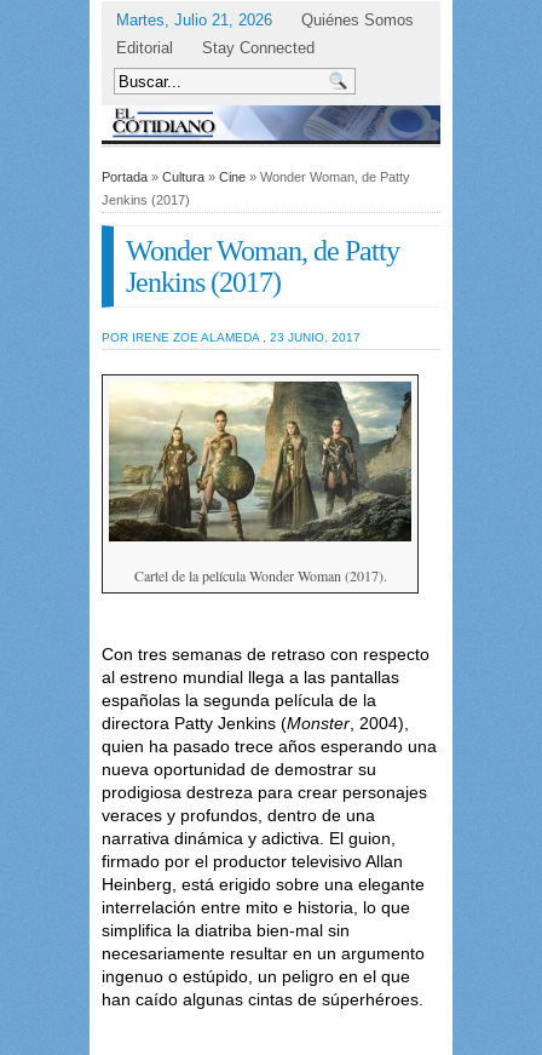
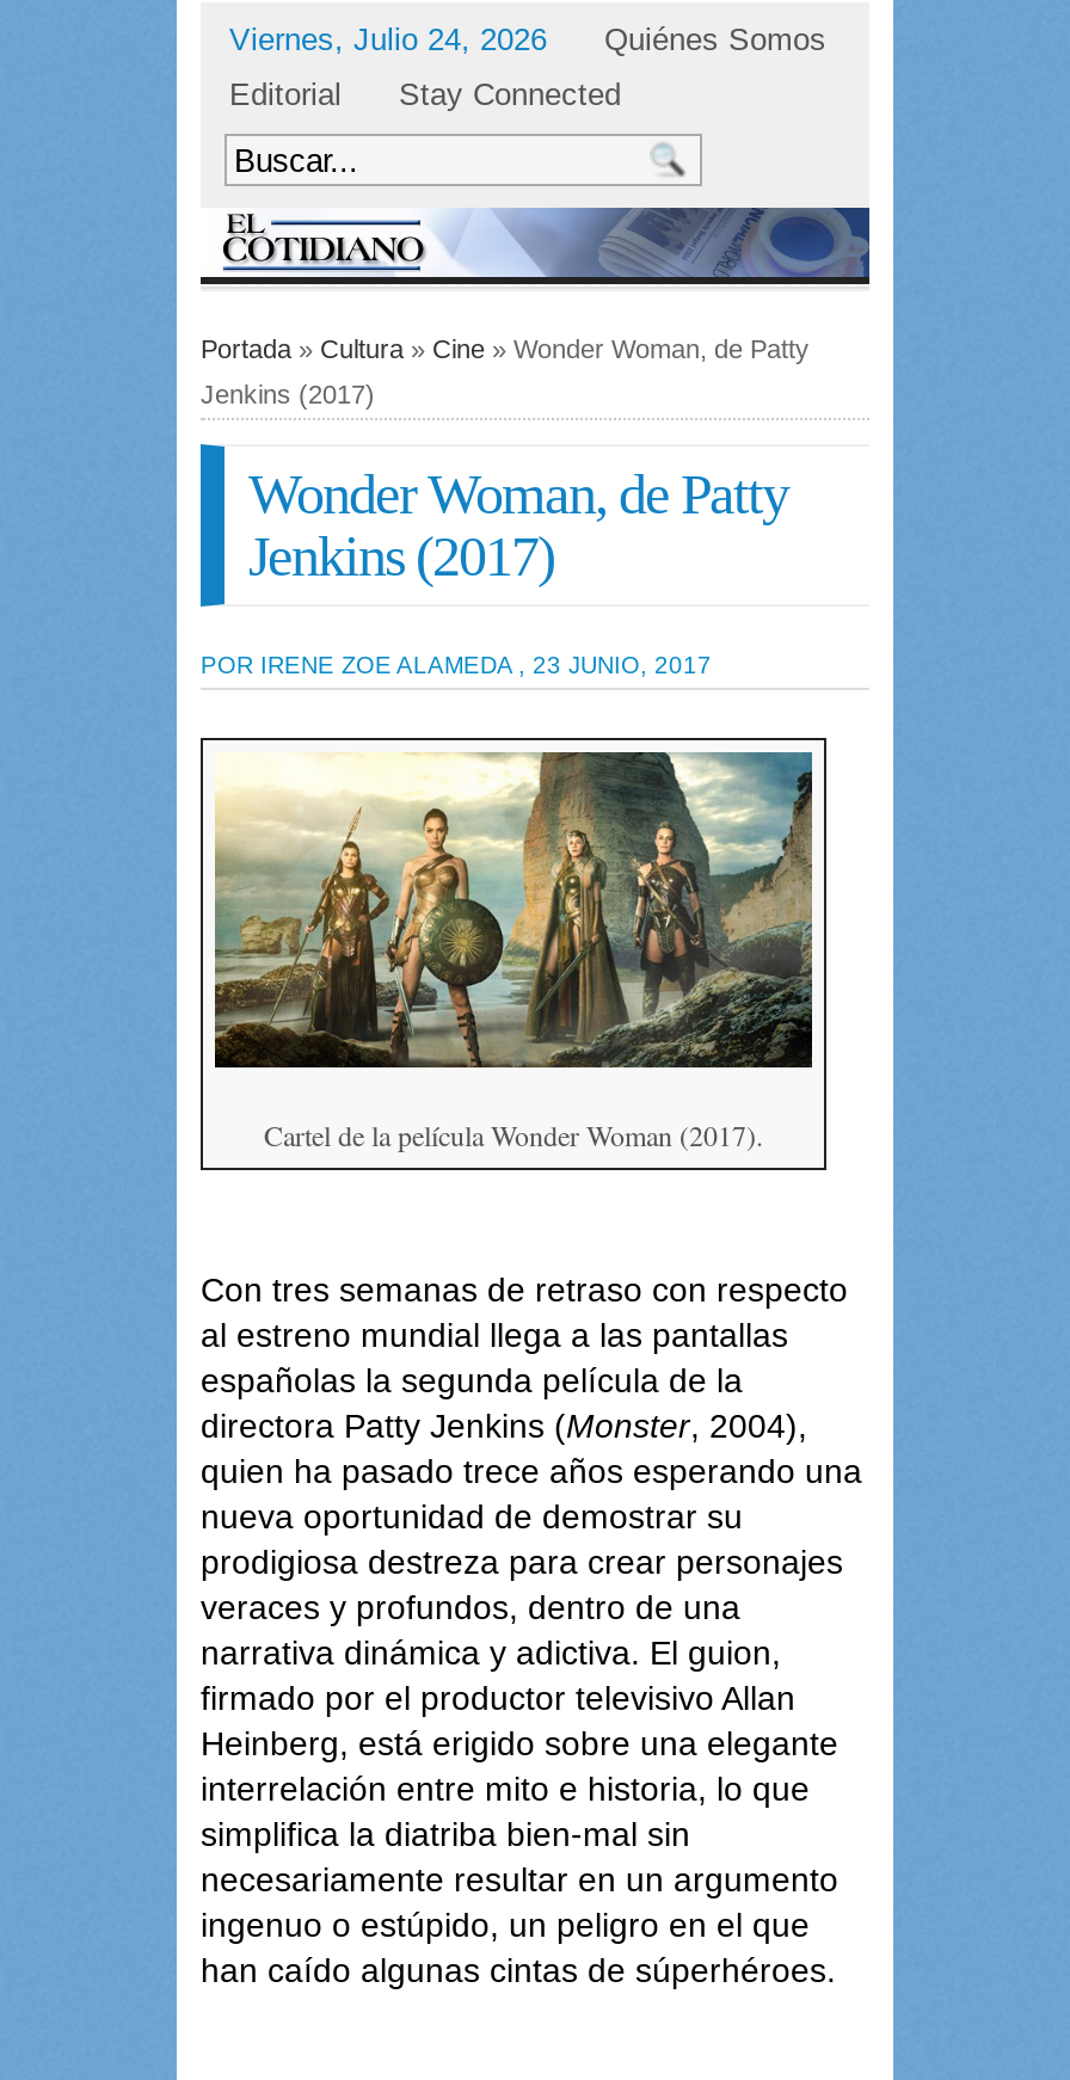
- Martes, Julio 21, 2026
+ Viernes, Julio 24, 2026
